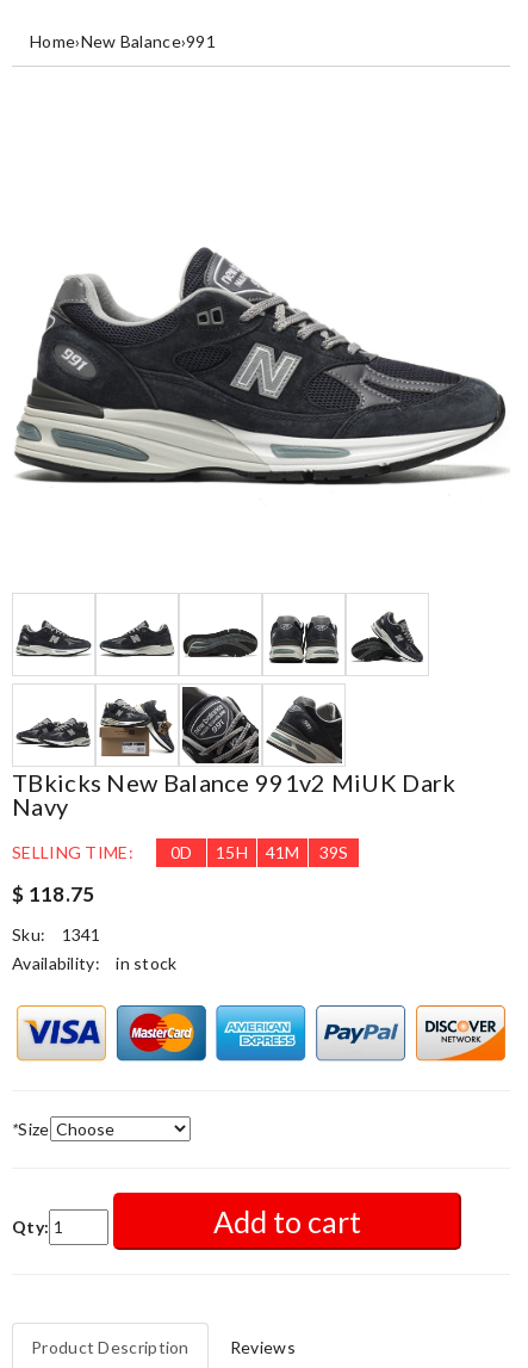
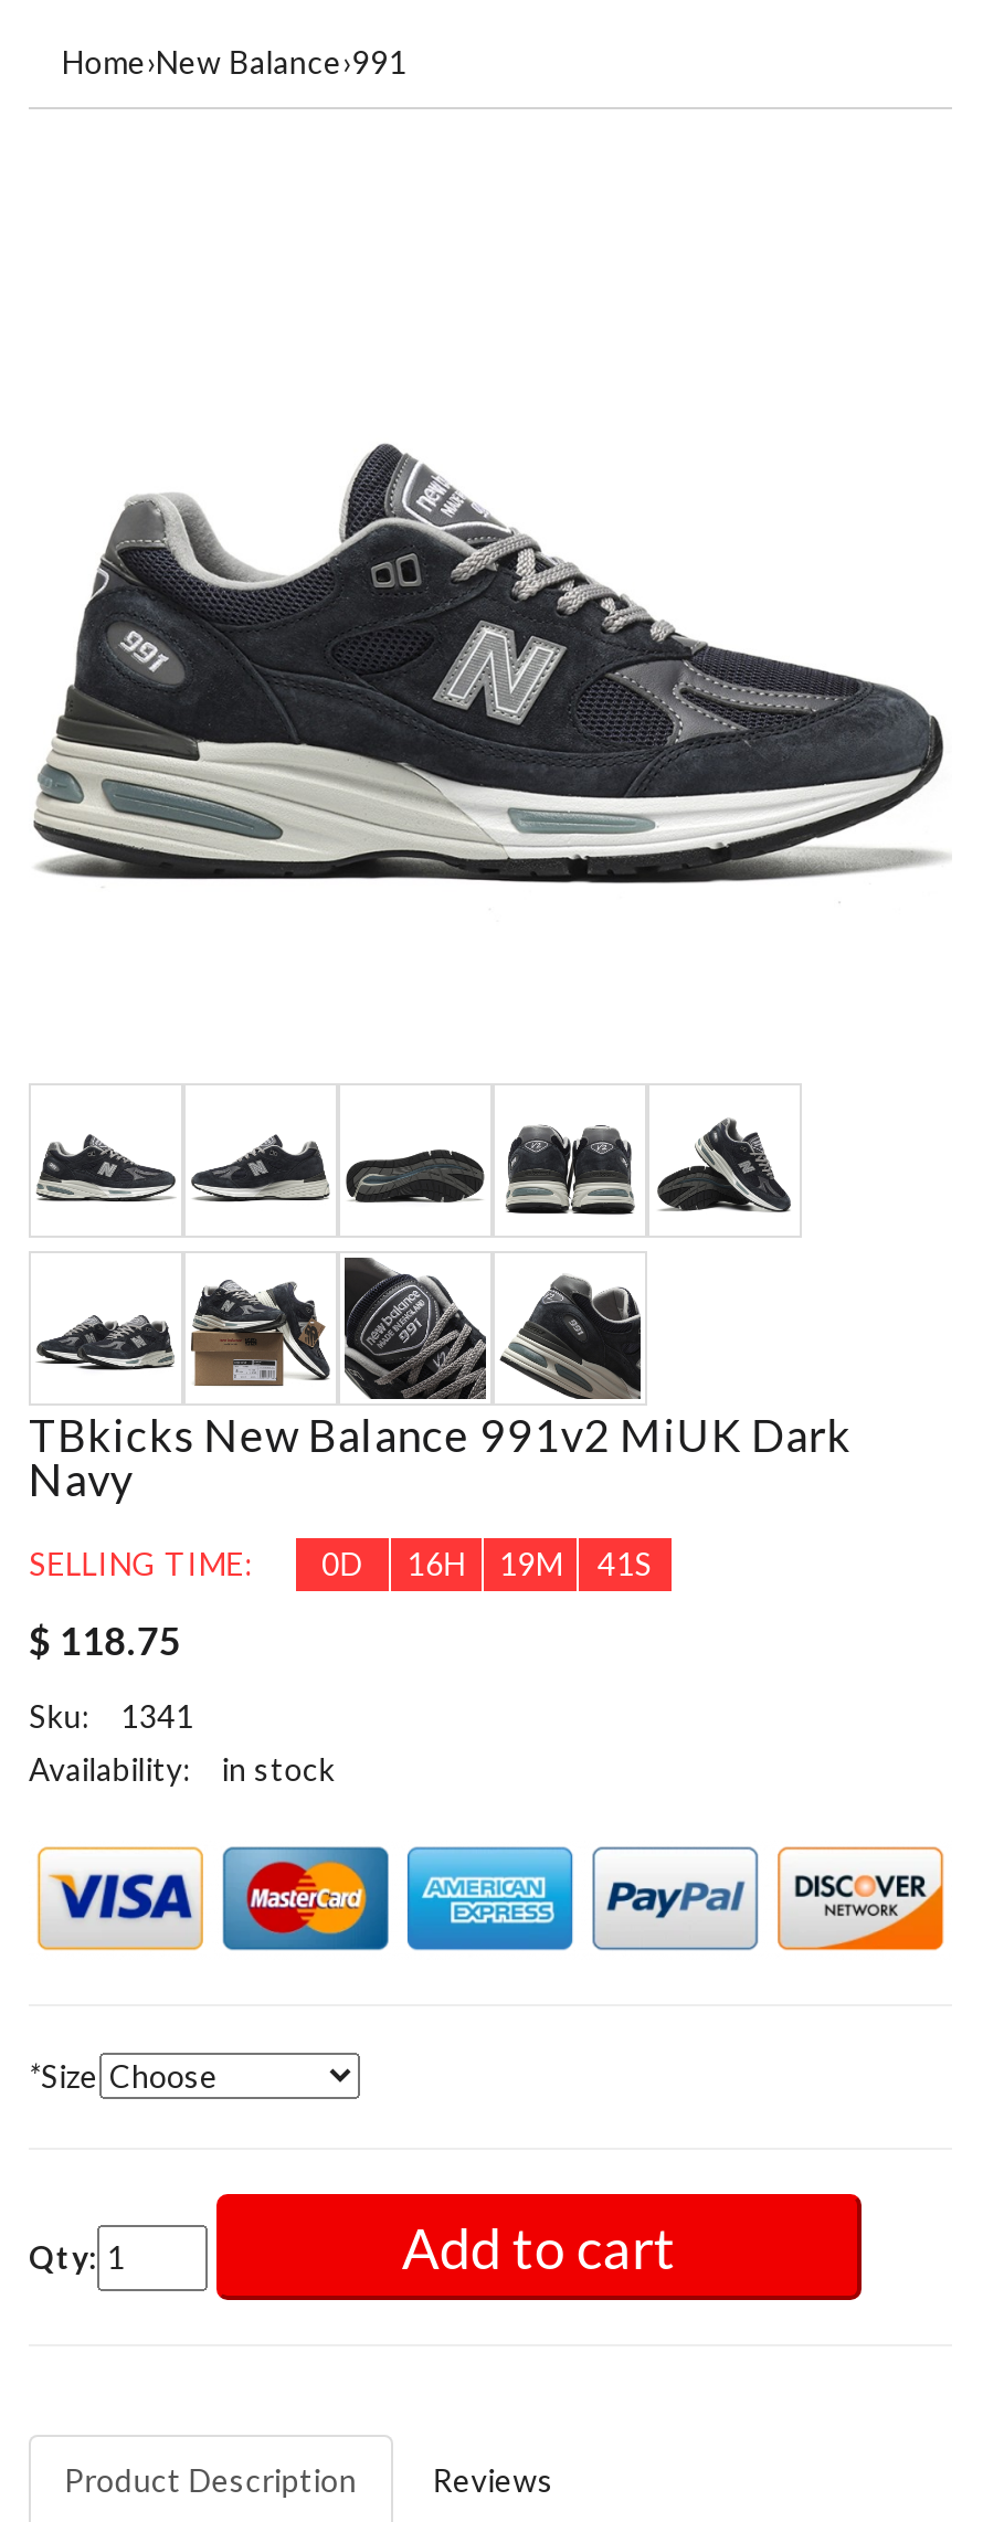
- 15H
+ 16H

- 41M
+ 19M
